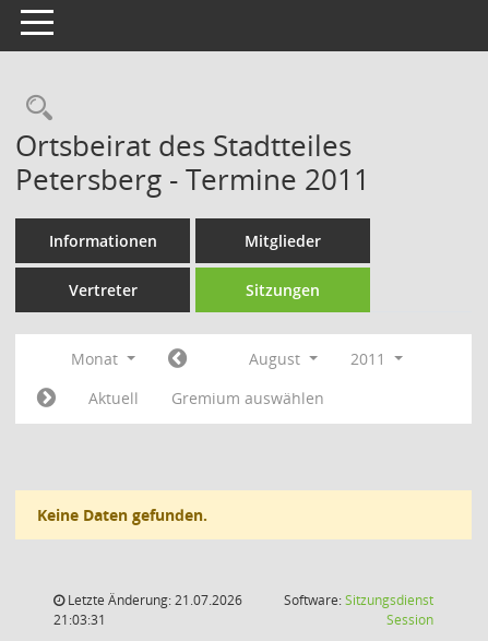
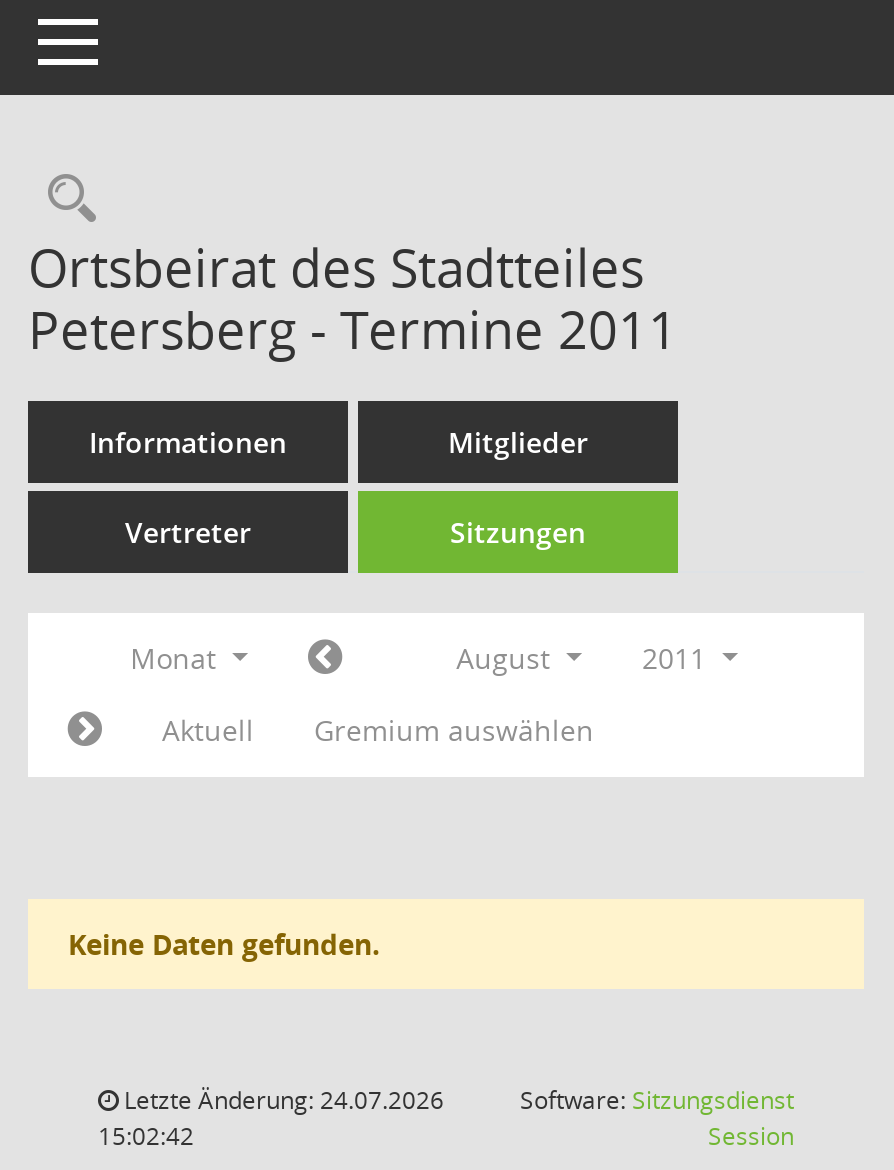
- Letzte Änderung: 21.07.2026
+ Letzte Änderung: 24.07.2026

- 21:03:31
+ 15:02:42
